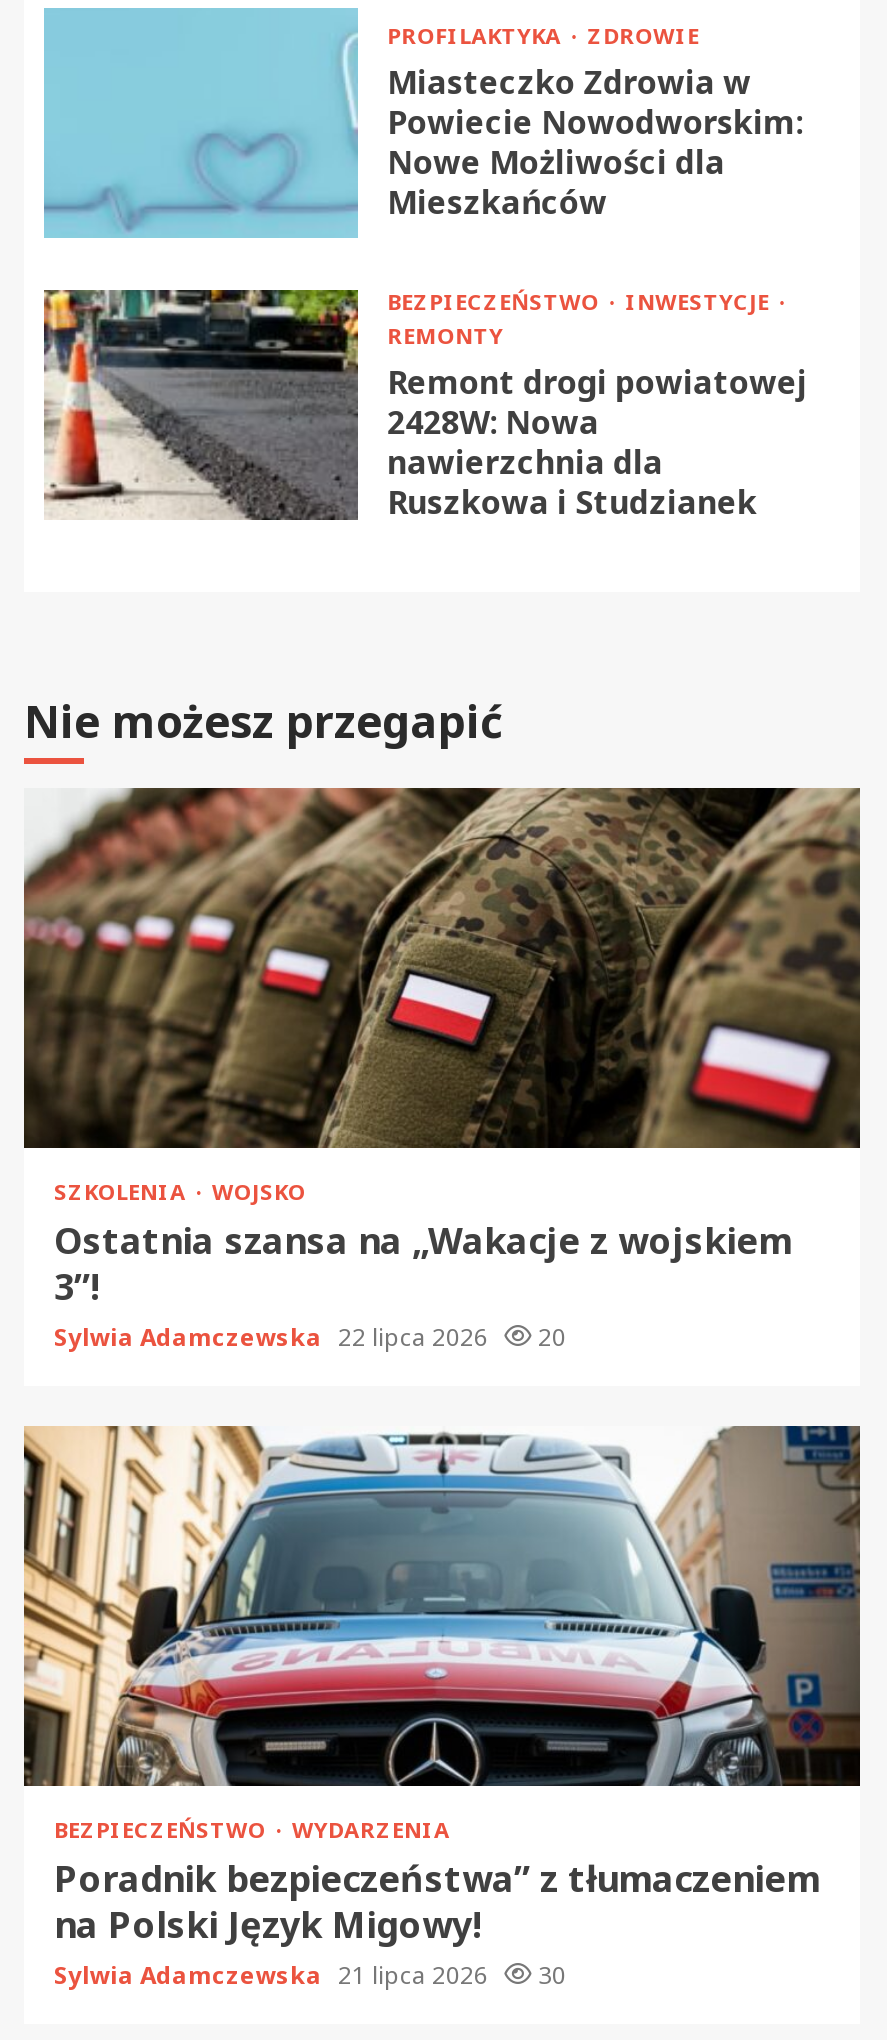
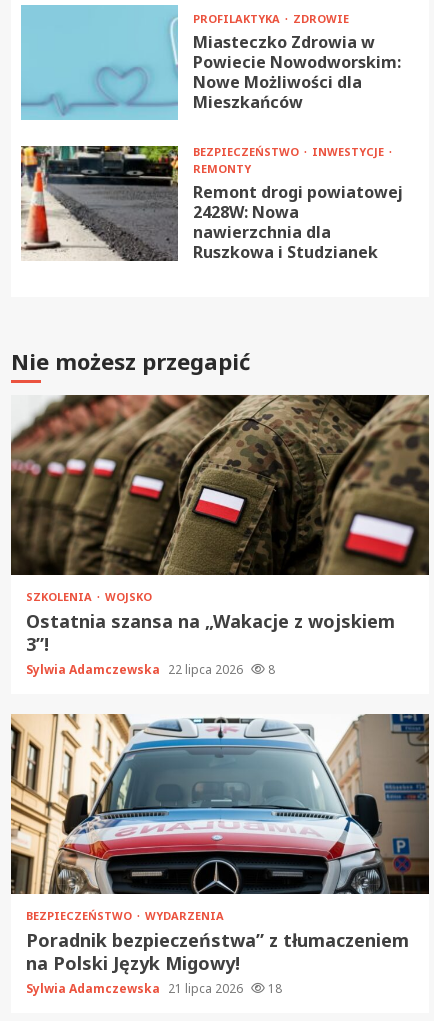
- Sylwia Adamczewska 22 lipca 2026 20
+ Sylwia Adamczewska 22 lipca 2026 8

- Sylwia Adamczewska 21 lipca 2026 30
+ Sylwia Adamczewska 21 lipca 2026 18
